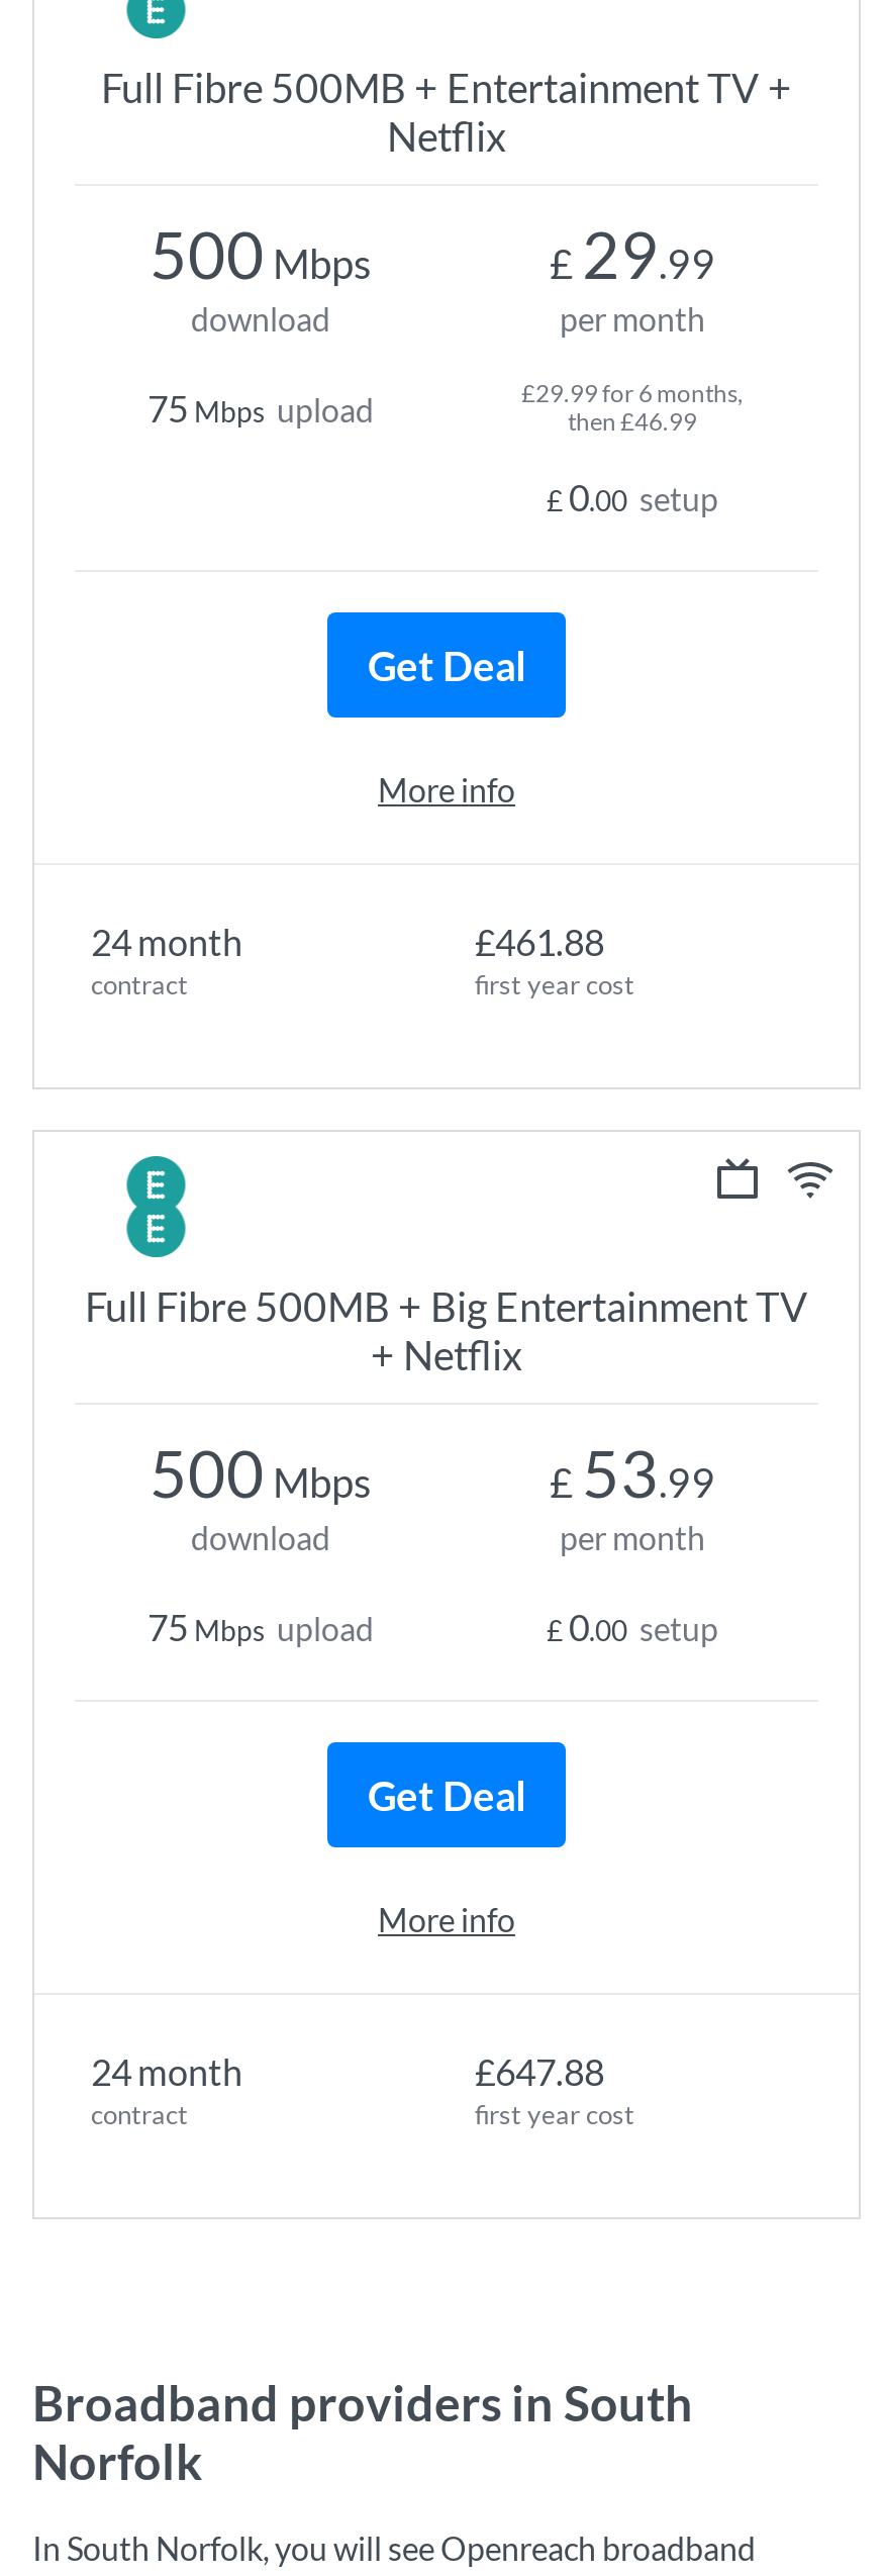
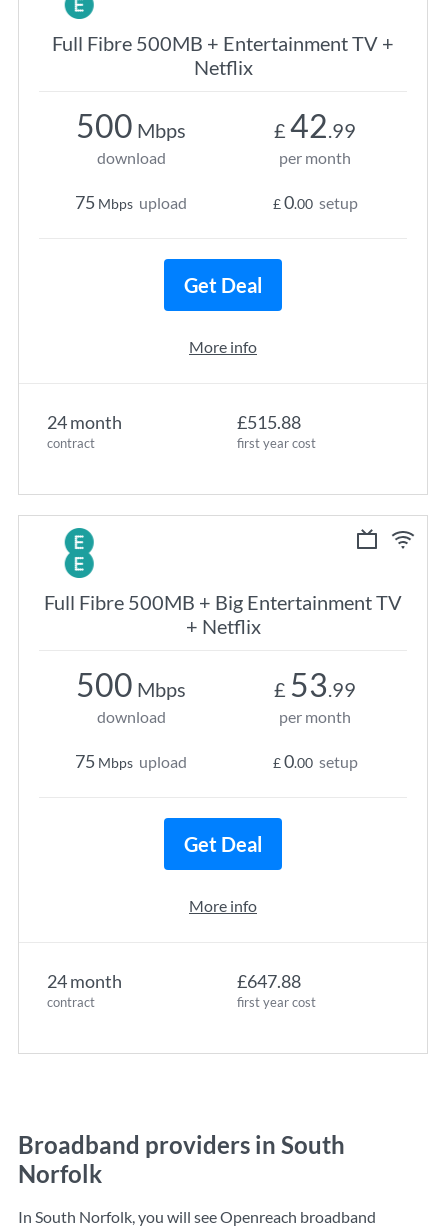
- £29.99
+ £42.99

- £29.99 for 6 months,
- then £46.99

- £461.88
+ £515.88
